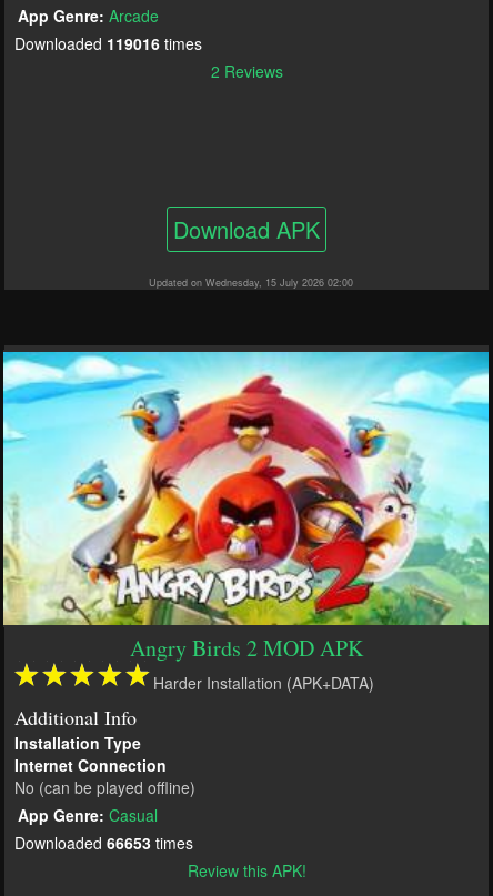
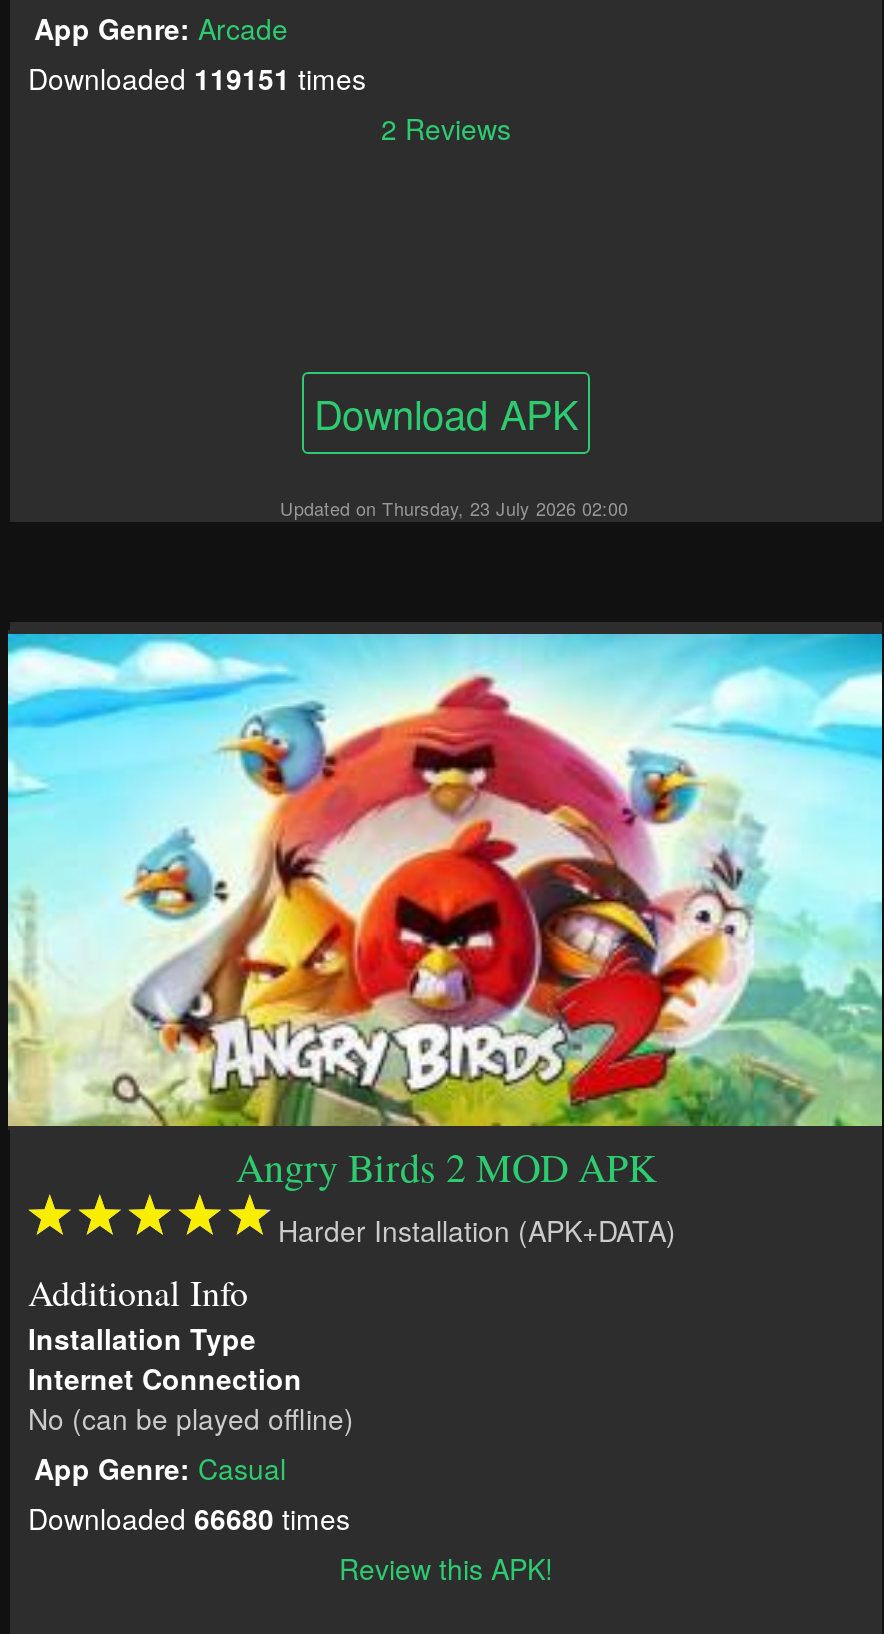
- Downloaded 119016 times
+ Downloaded 119151 times

- Updated on Wednesday, 15 July 2026 02:00
+ Updated on Thursday, 23 July 2026 02:00

- Downloaded 66653 times
+ Downloaded 66680 times
